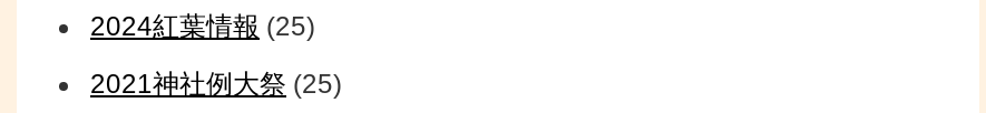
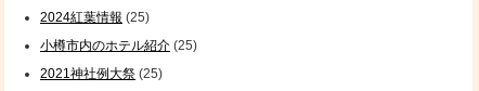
+ 小樽市内のホテル紹介(25)
